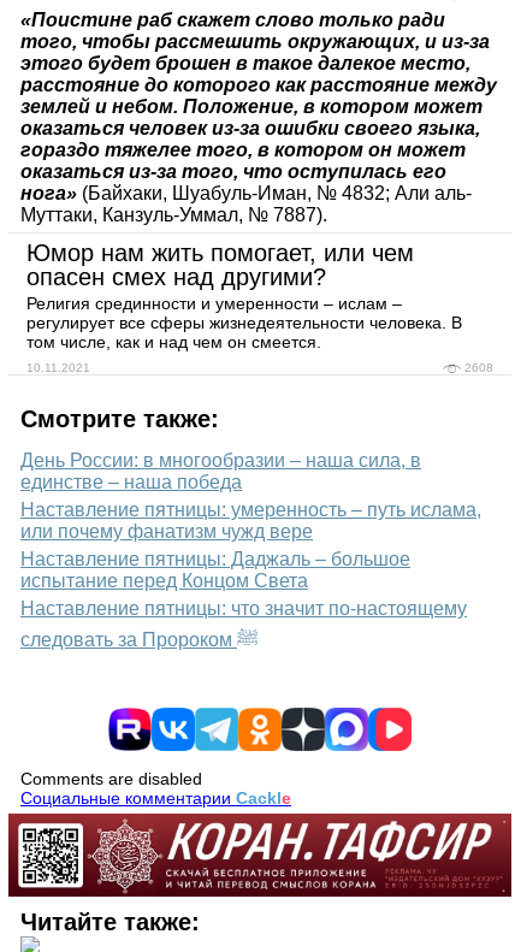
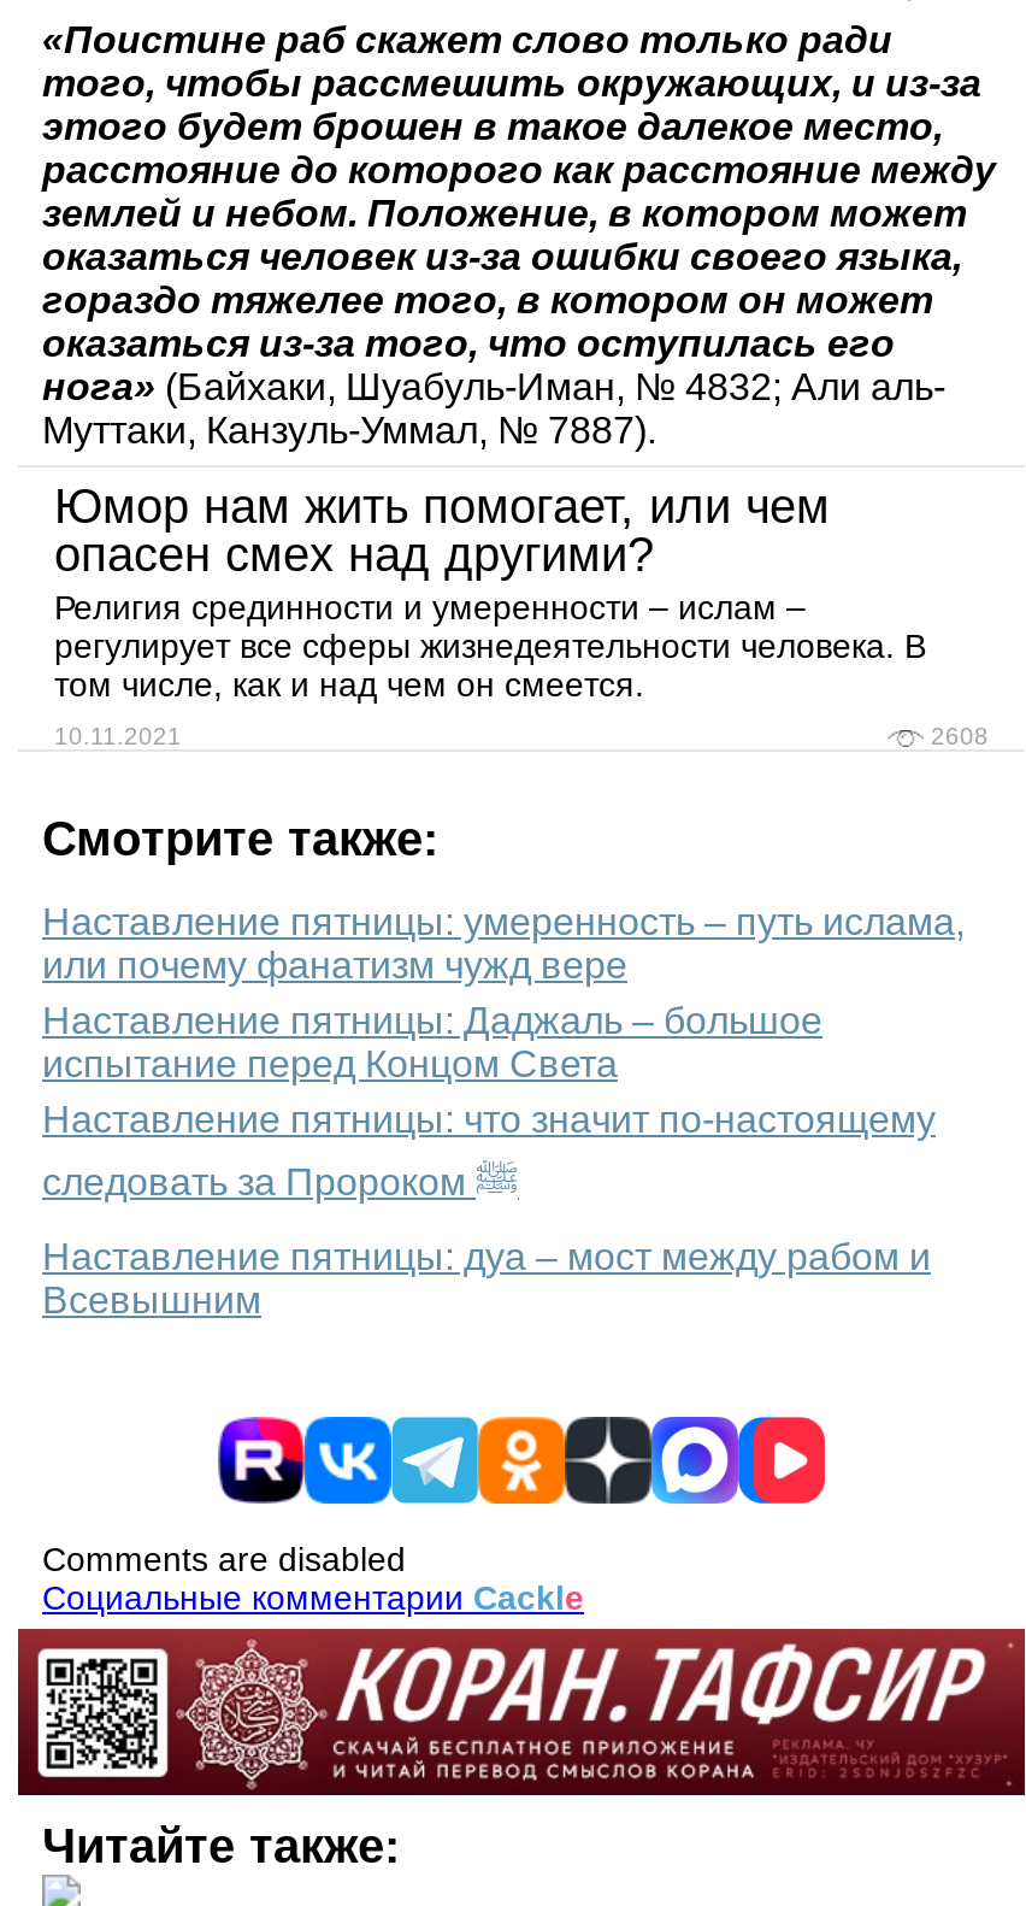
- День России: в многообразии – наша сила, в
- единстве – наша победа

moved up: Наставление пятницы: умеренность – путь ислама, | или почему фанатизм чужд вере | Наставление пятницы: Даджаль – большое | испытание перед Концом Света | Наставление пятницы: что значит по-настоящему

+ Наставление пятницы: дуа – мост между рабом и
+ Всевышним
